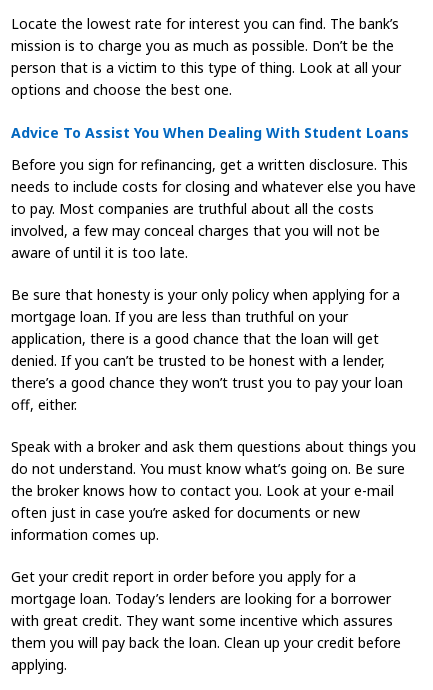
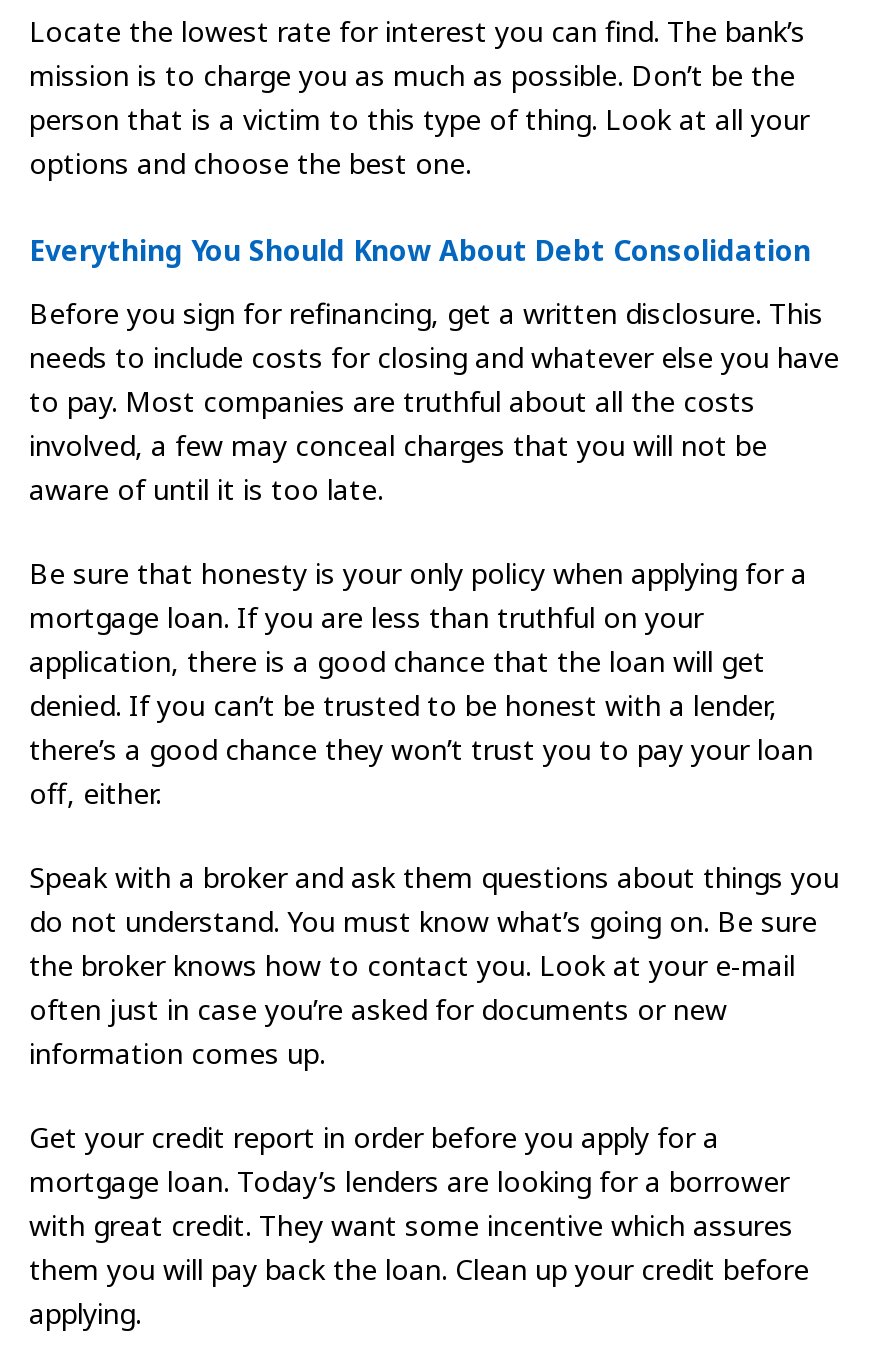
- Advice To Assist You When Dealing With Student Loans
+ Everything You Should Know About Debt Consolidation
